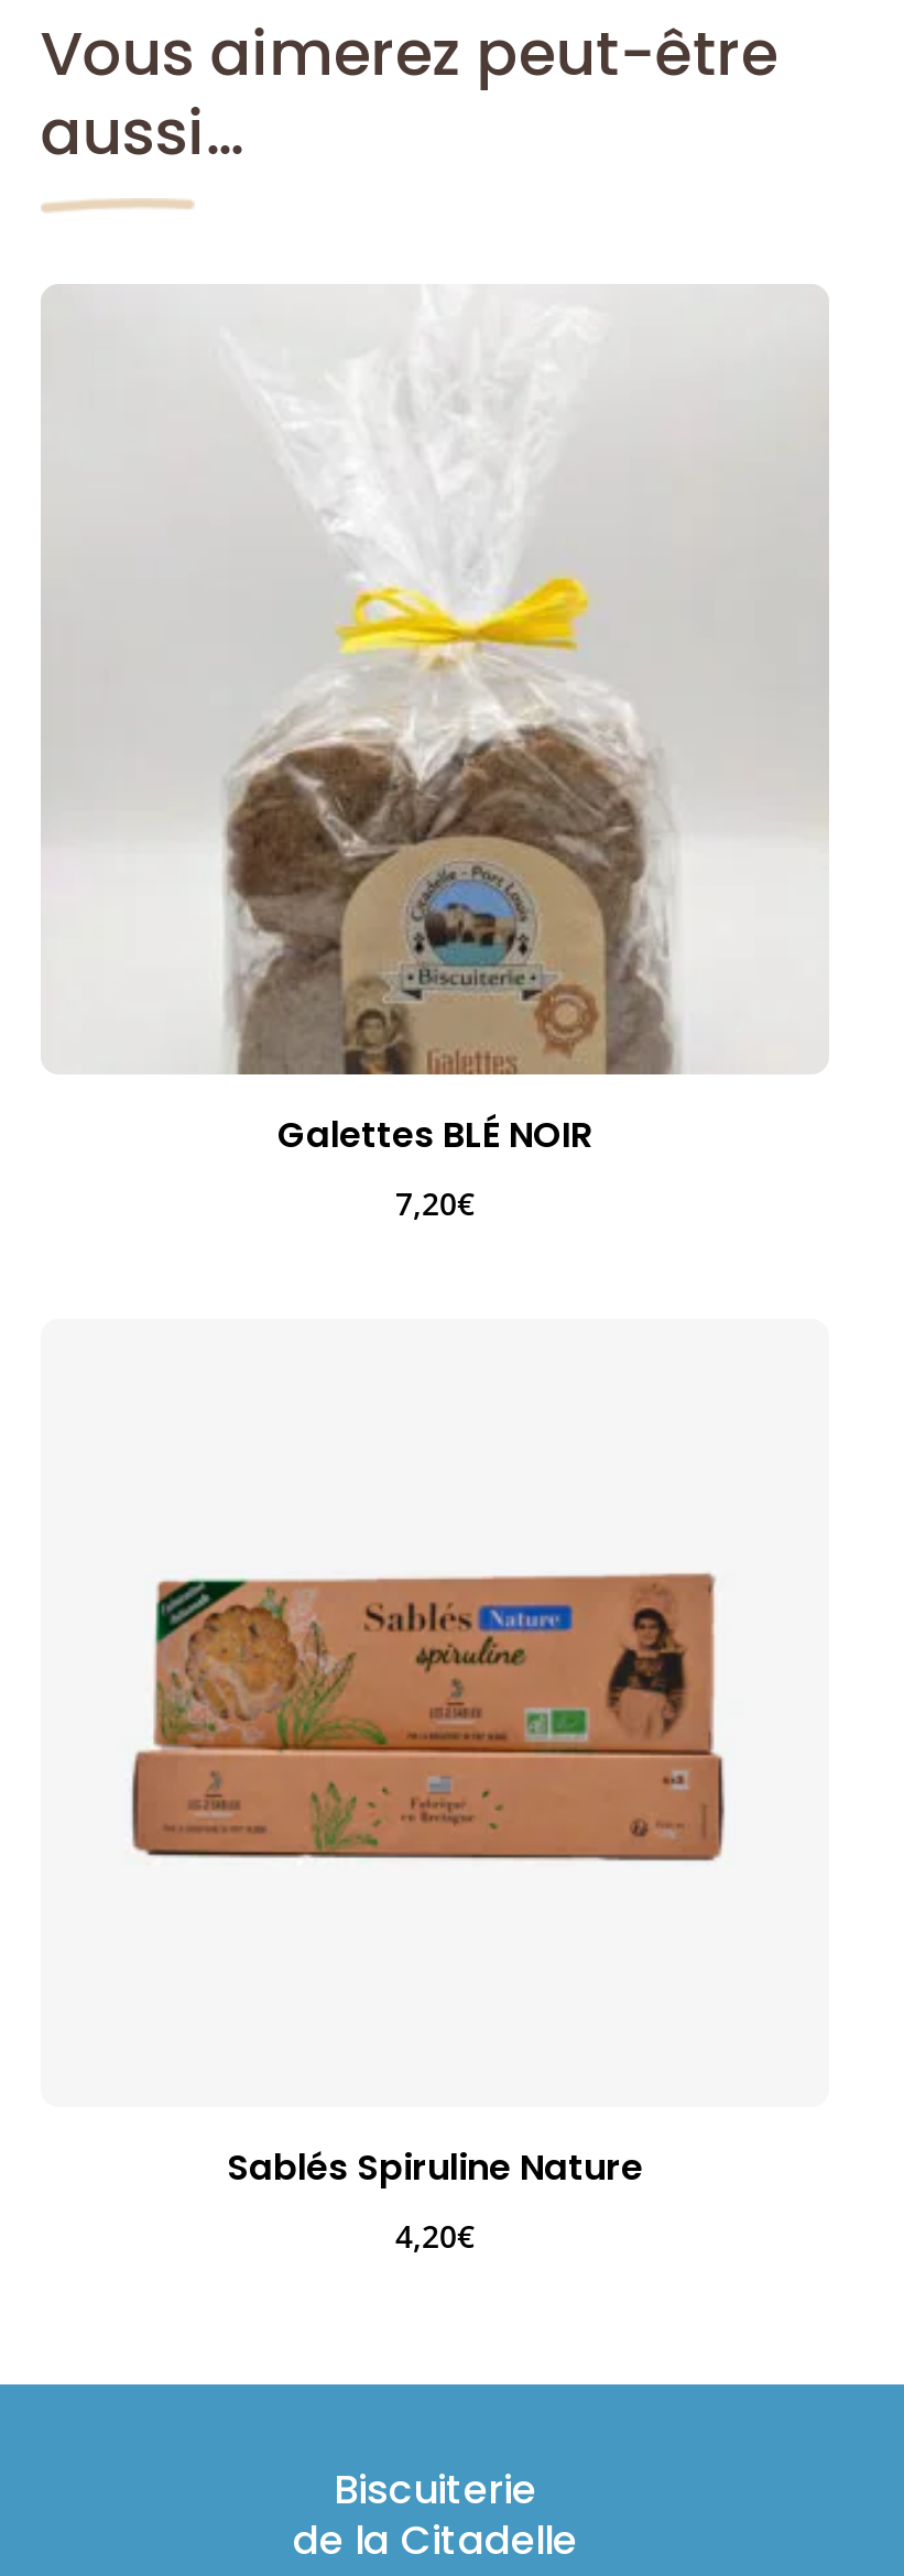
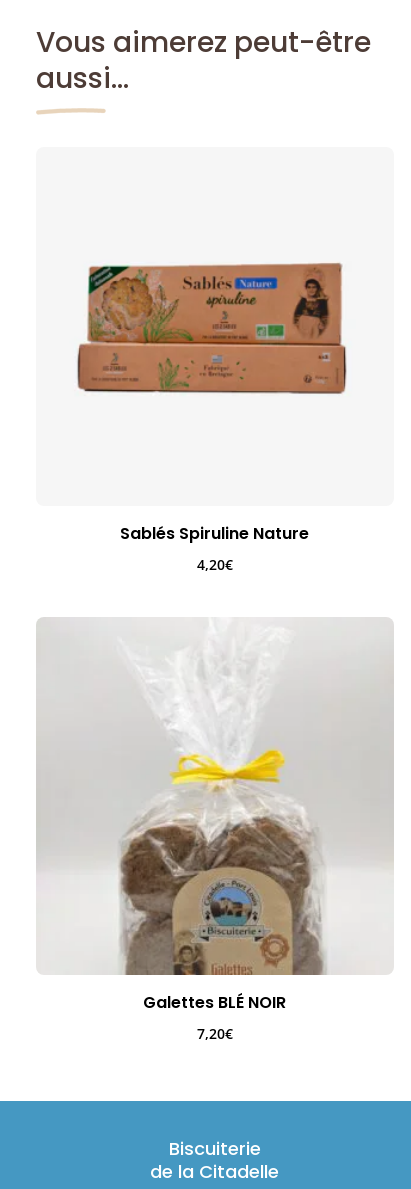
moved down: [image] | Galettes BLÉ NOIR | 7,20€

moved up: [image]

moved up: Sablés Spiruline Nature | 4,20€
